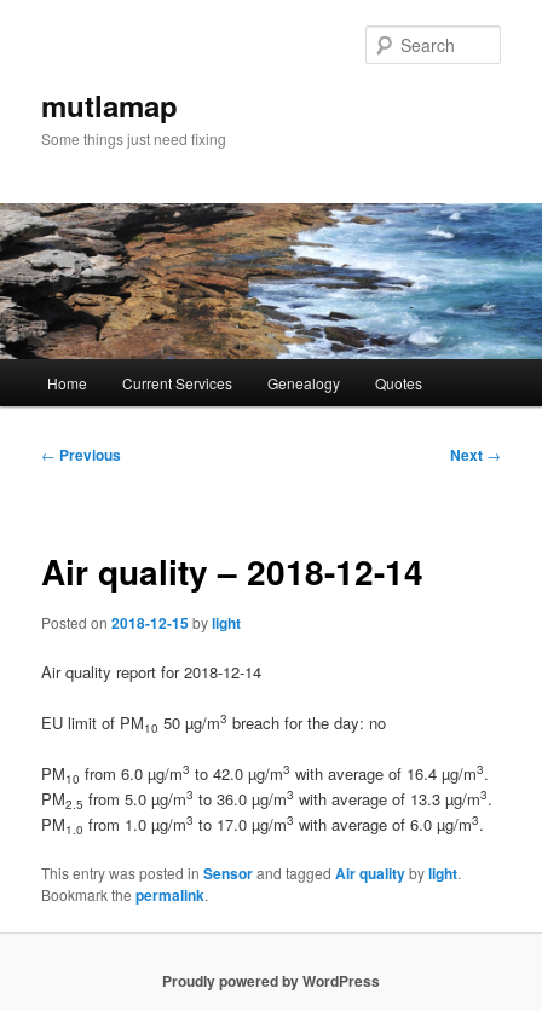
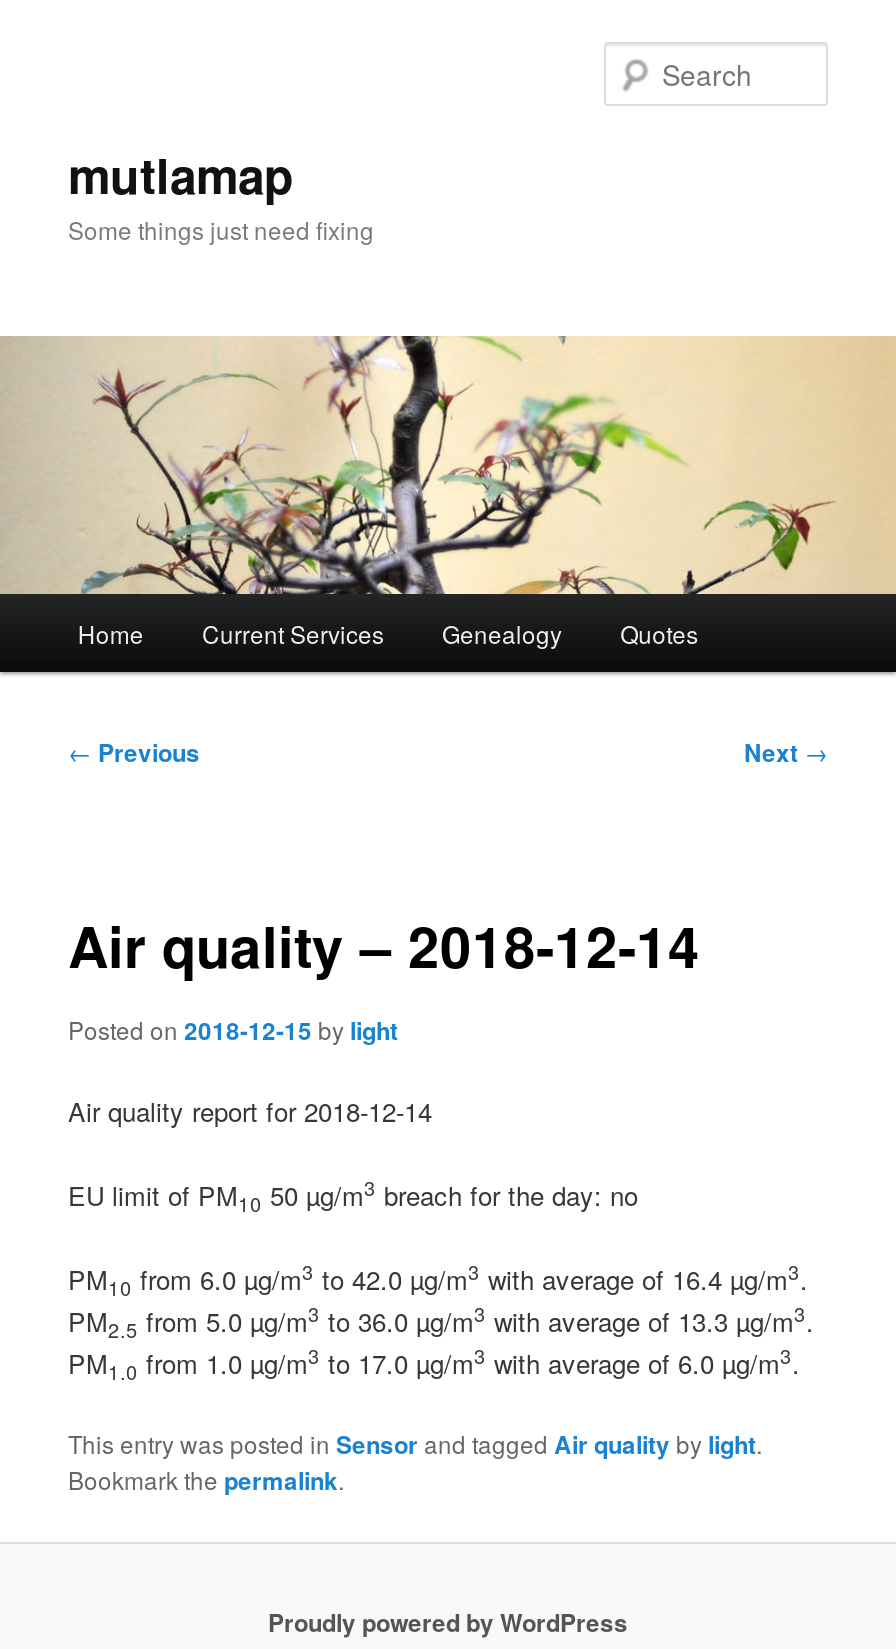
- [image]
+ [image]
